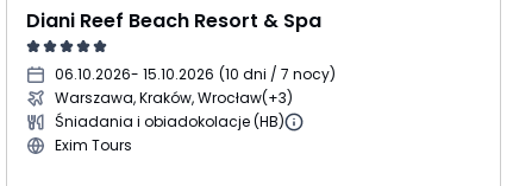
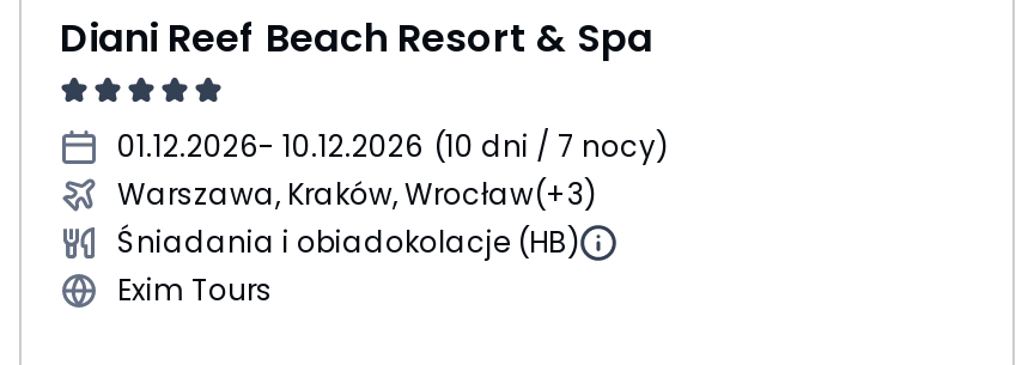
- 06.10.2026- 15.10.2026 (10 dni / 7 nocy)
+ 01.12.2026- 10.12.2026 (10 dni / 7 nocy)
